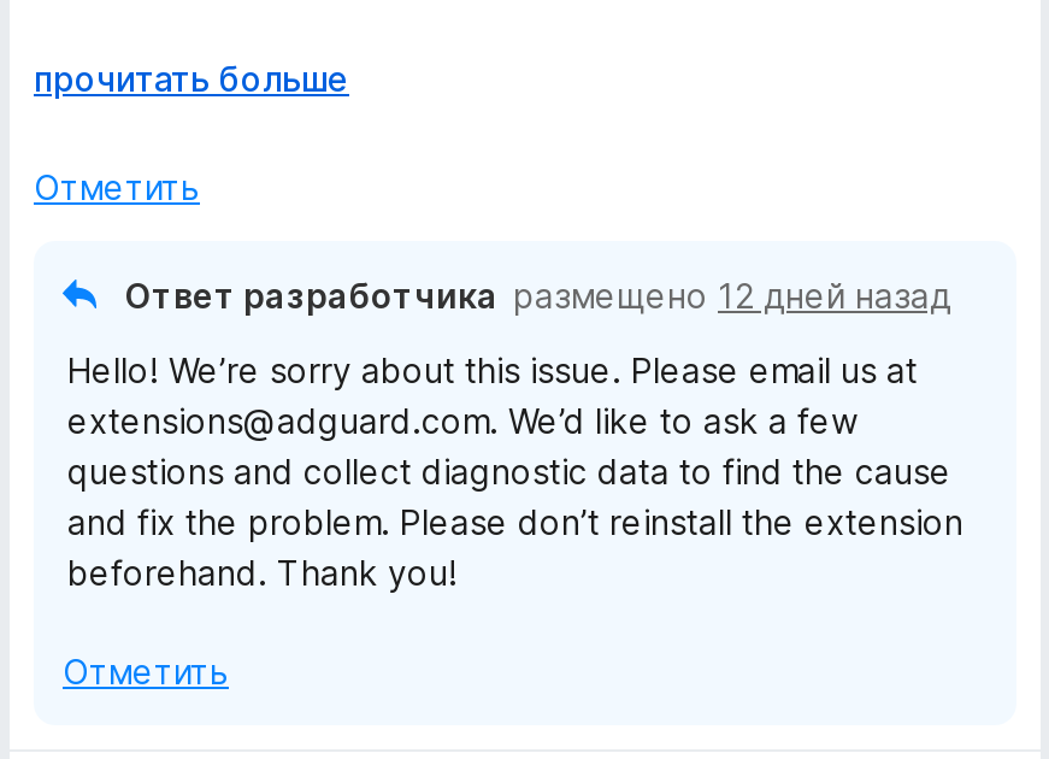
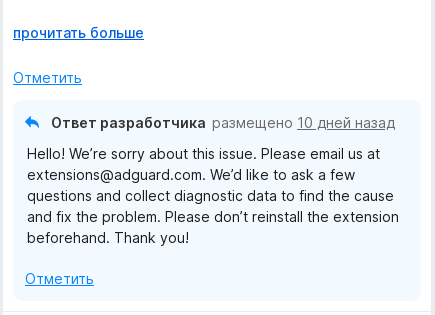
- Ответ разработчика размещено 12 дней назад
+ Ответ разработчика размещено 10 дней назад
